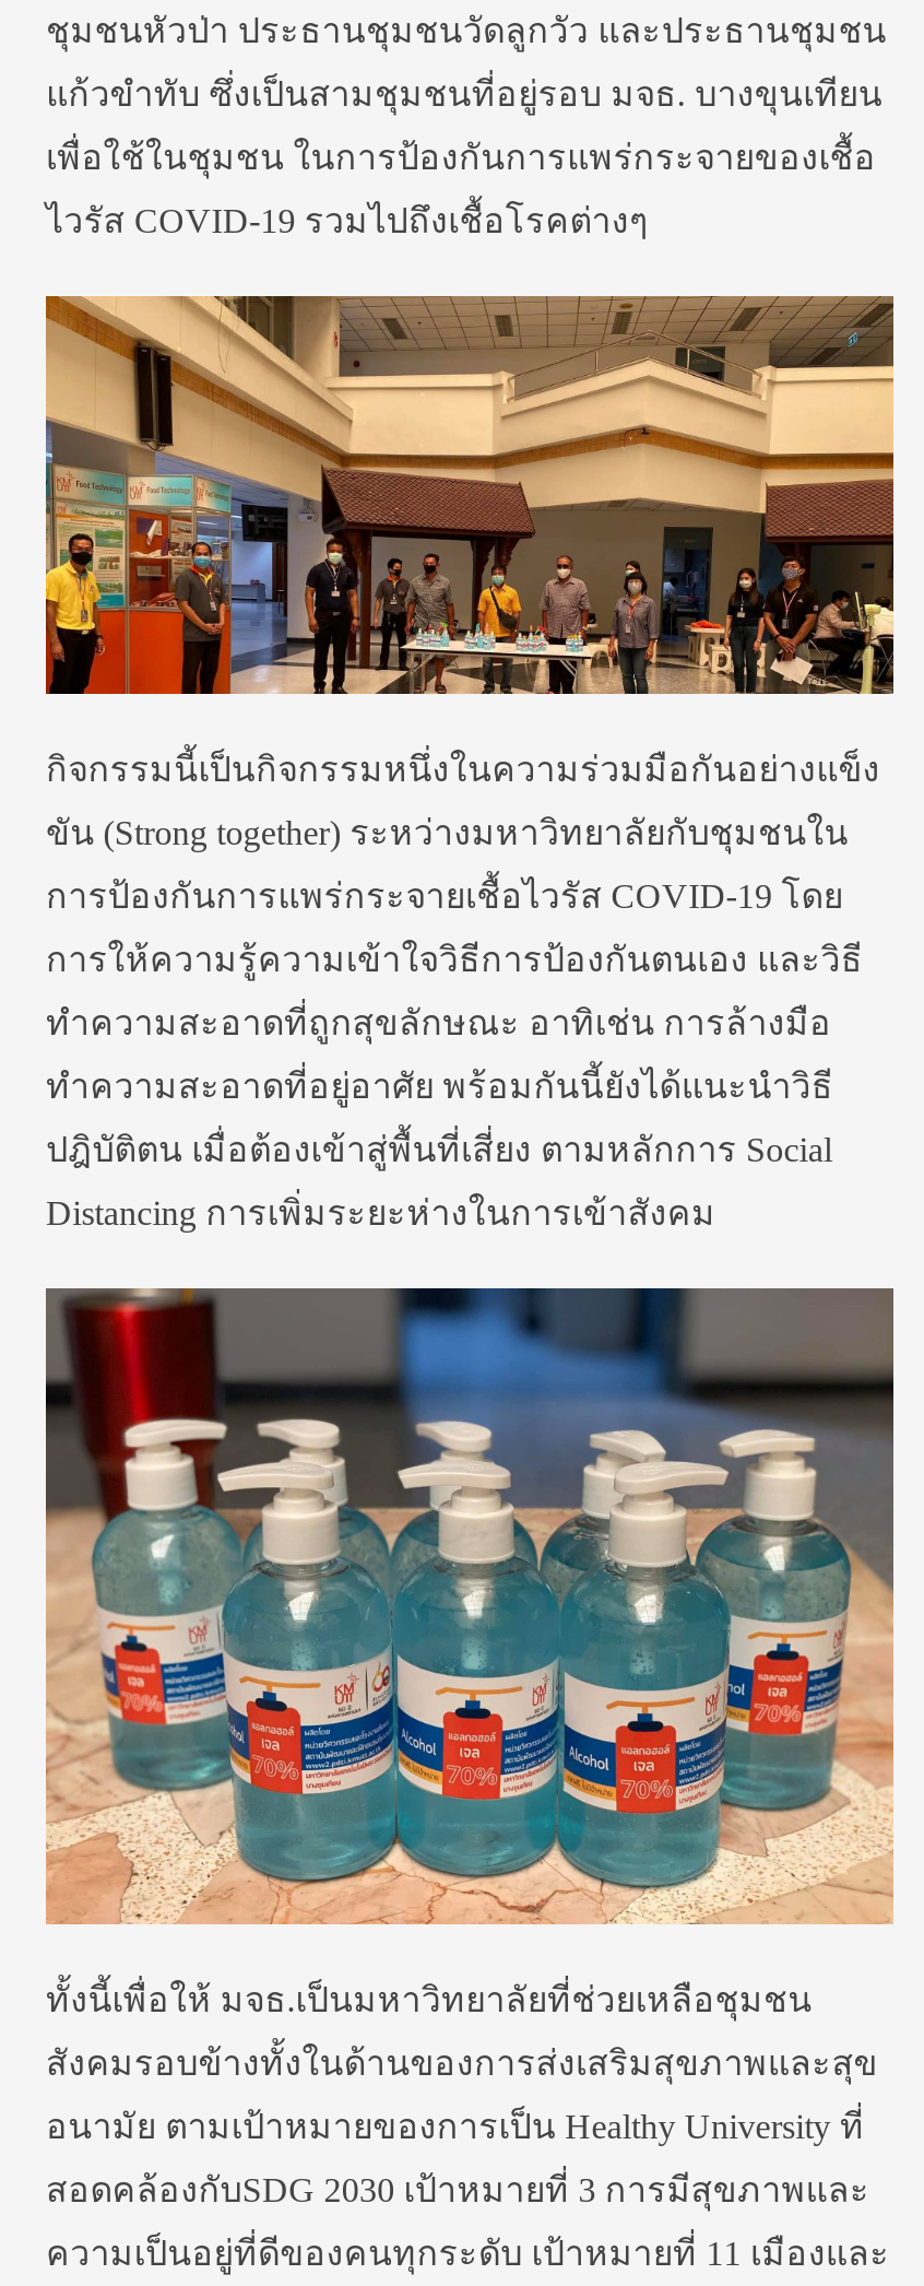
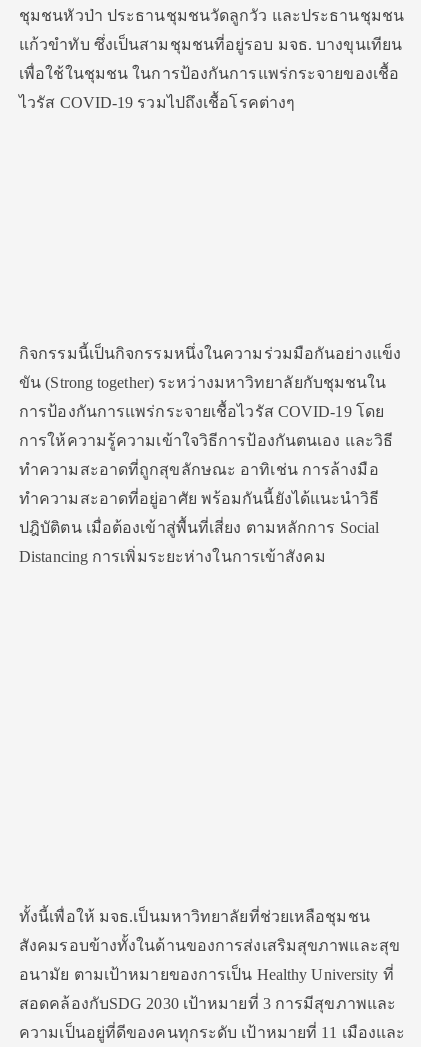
- [image]

- [image]
